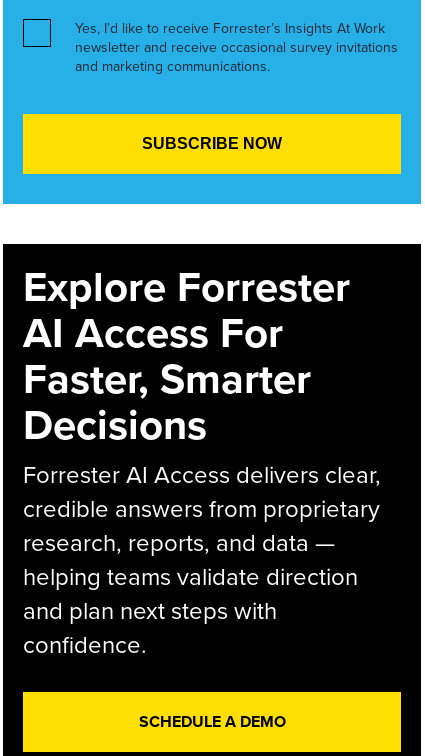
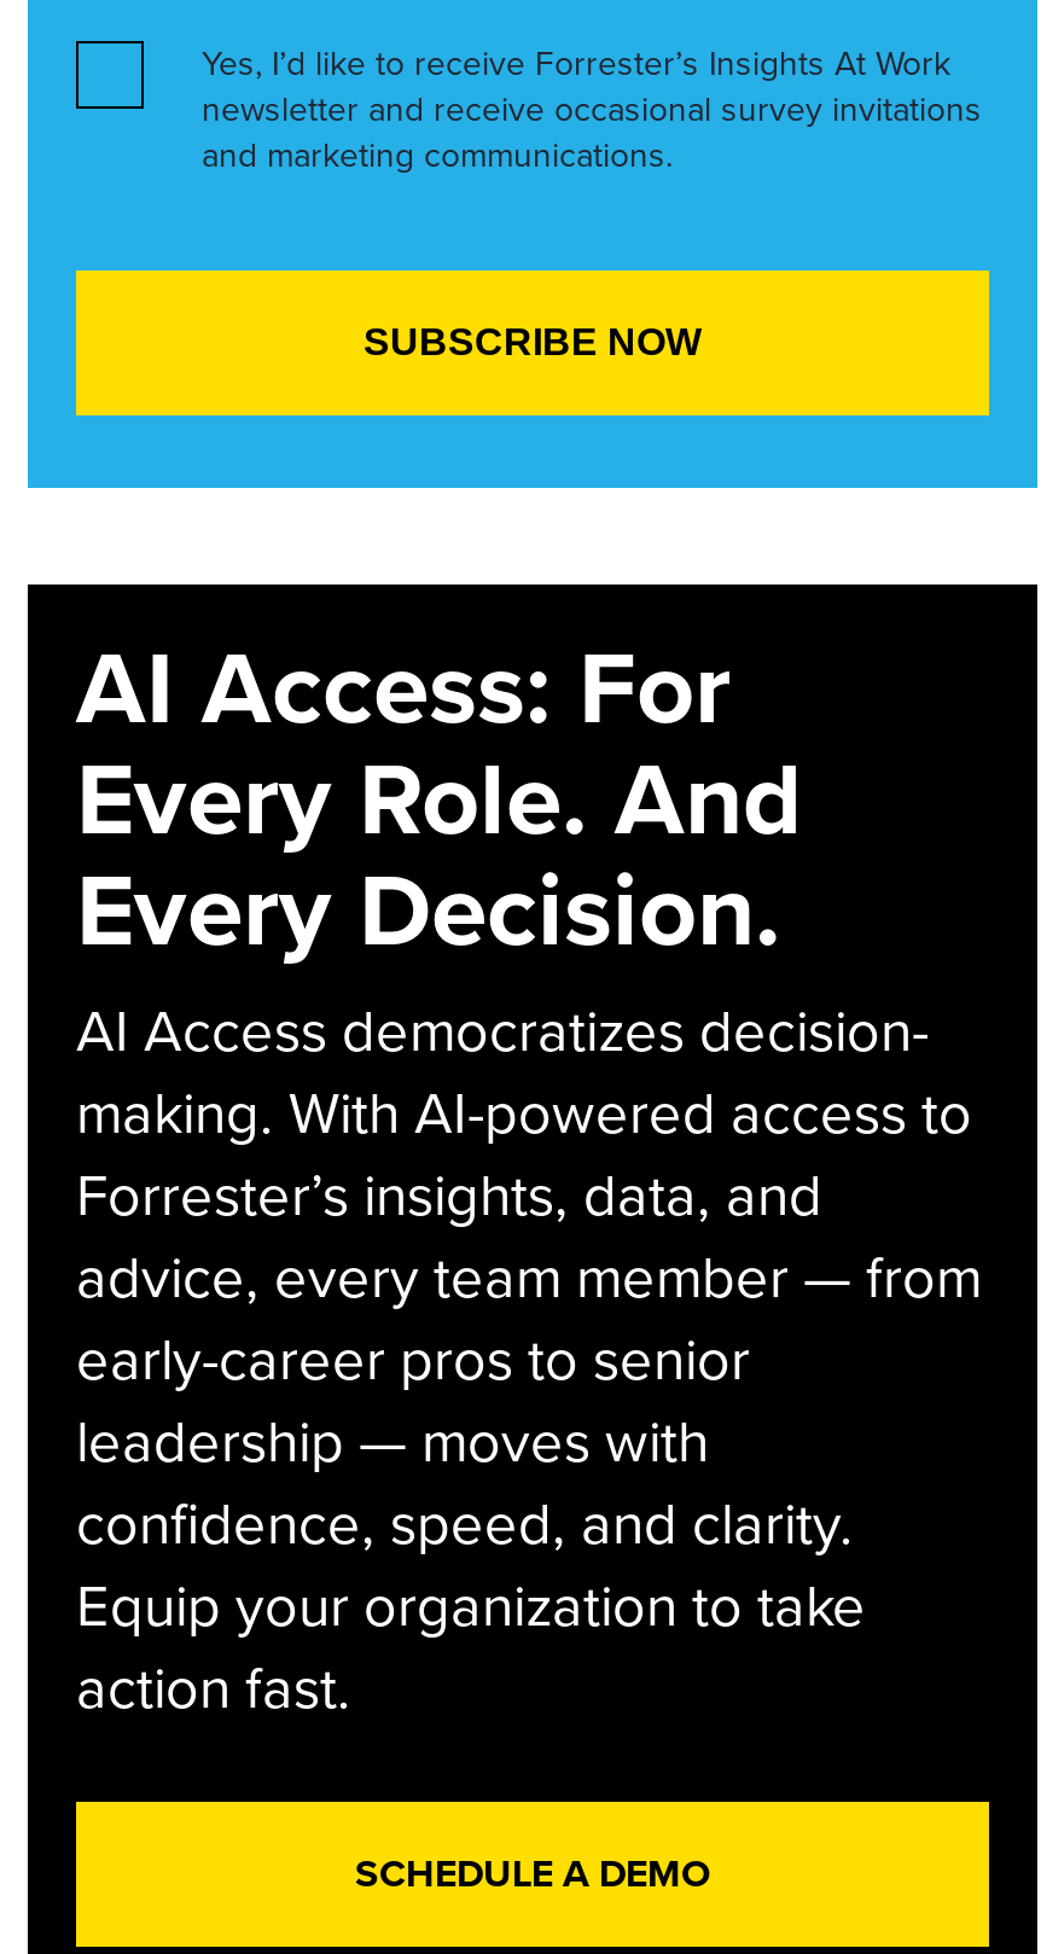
- Explore Forrester
- AI Access For
- Faster, Smarter
- Decisions
- Forrester AI Access delivers clear,
- credible answers from proprietary
- research, reports, and data —
- helping teams validate direction
- and plan next steps with
- confidence.
+ AI Access: For
+ Every Role. And
+ Every Decision.
+ AI Access democratizes decision-
+ making. With AI-powered access to
+ Forrester’s insights, data, and
+ advice, every team member — from
+ early-career pros to senior
+ leadership — moves with
+ confidence, speed, and clarity.
+ Equip your organization to take
+ action fast.
